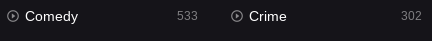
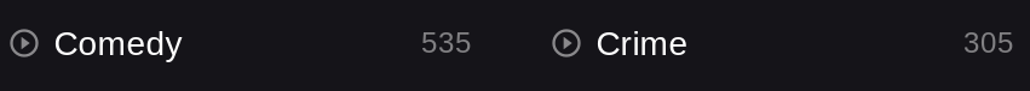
- 533
+ 535

- 302
+ 305
